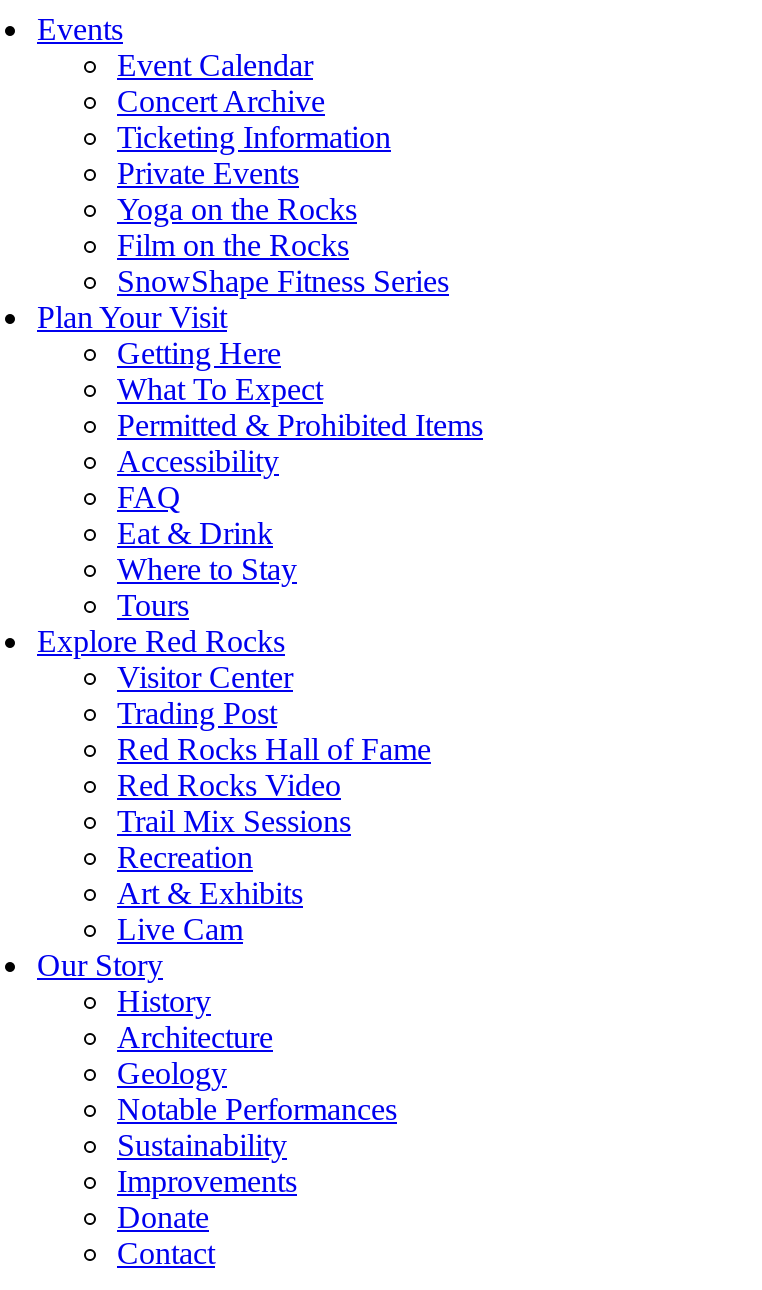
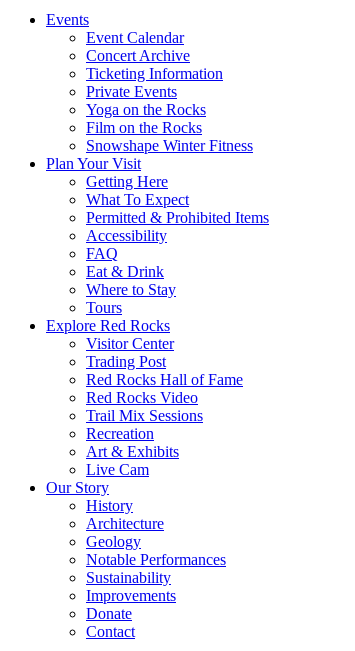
- SnowShape Fitness Series
+ Snowshape Winter Fitness
